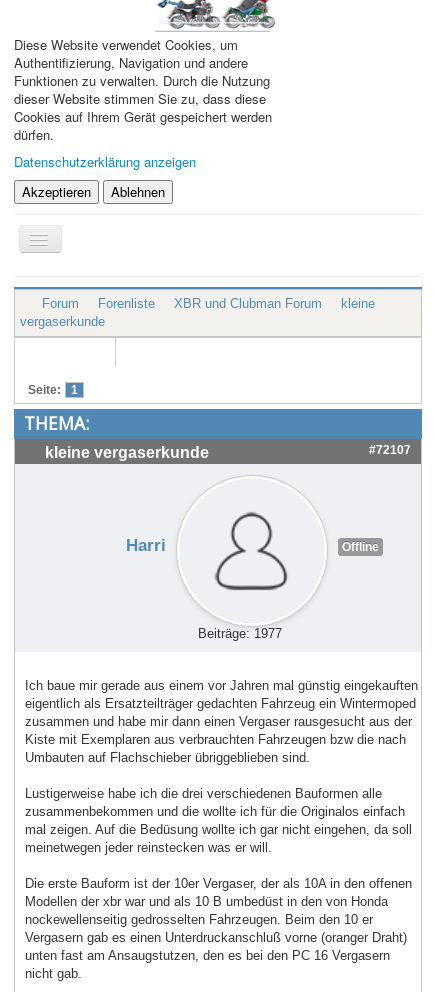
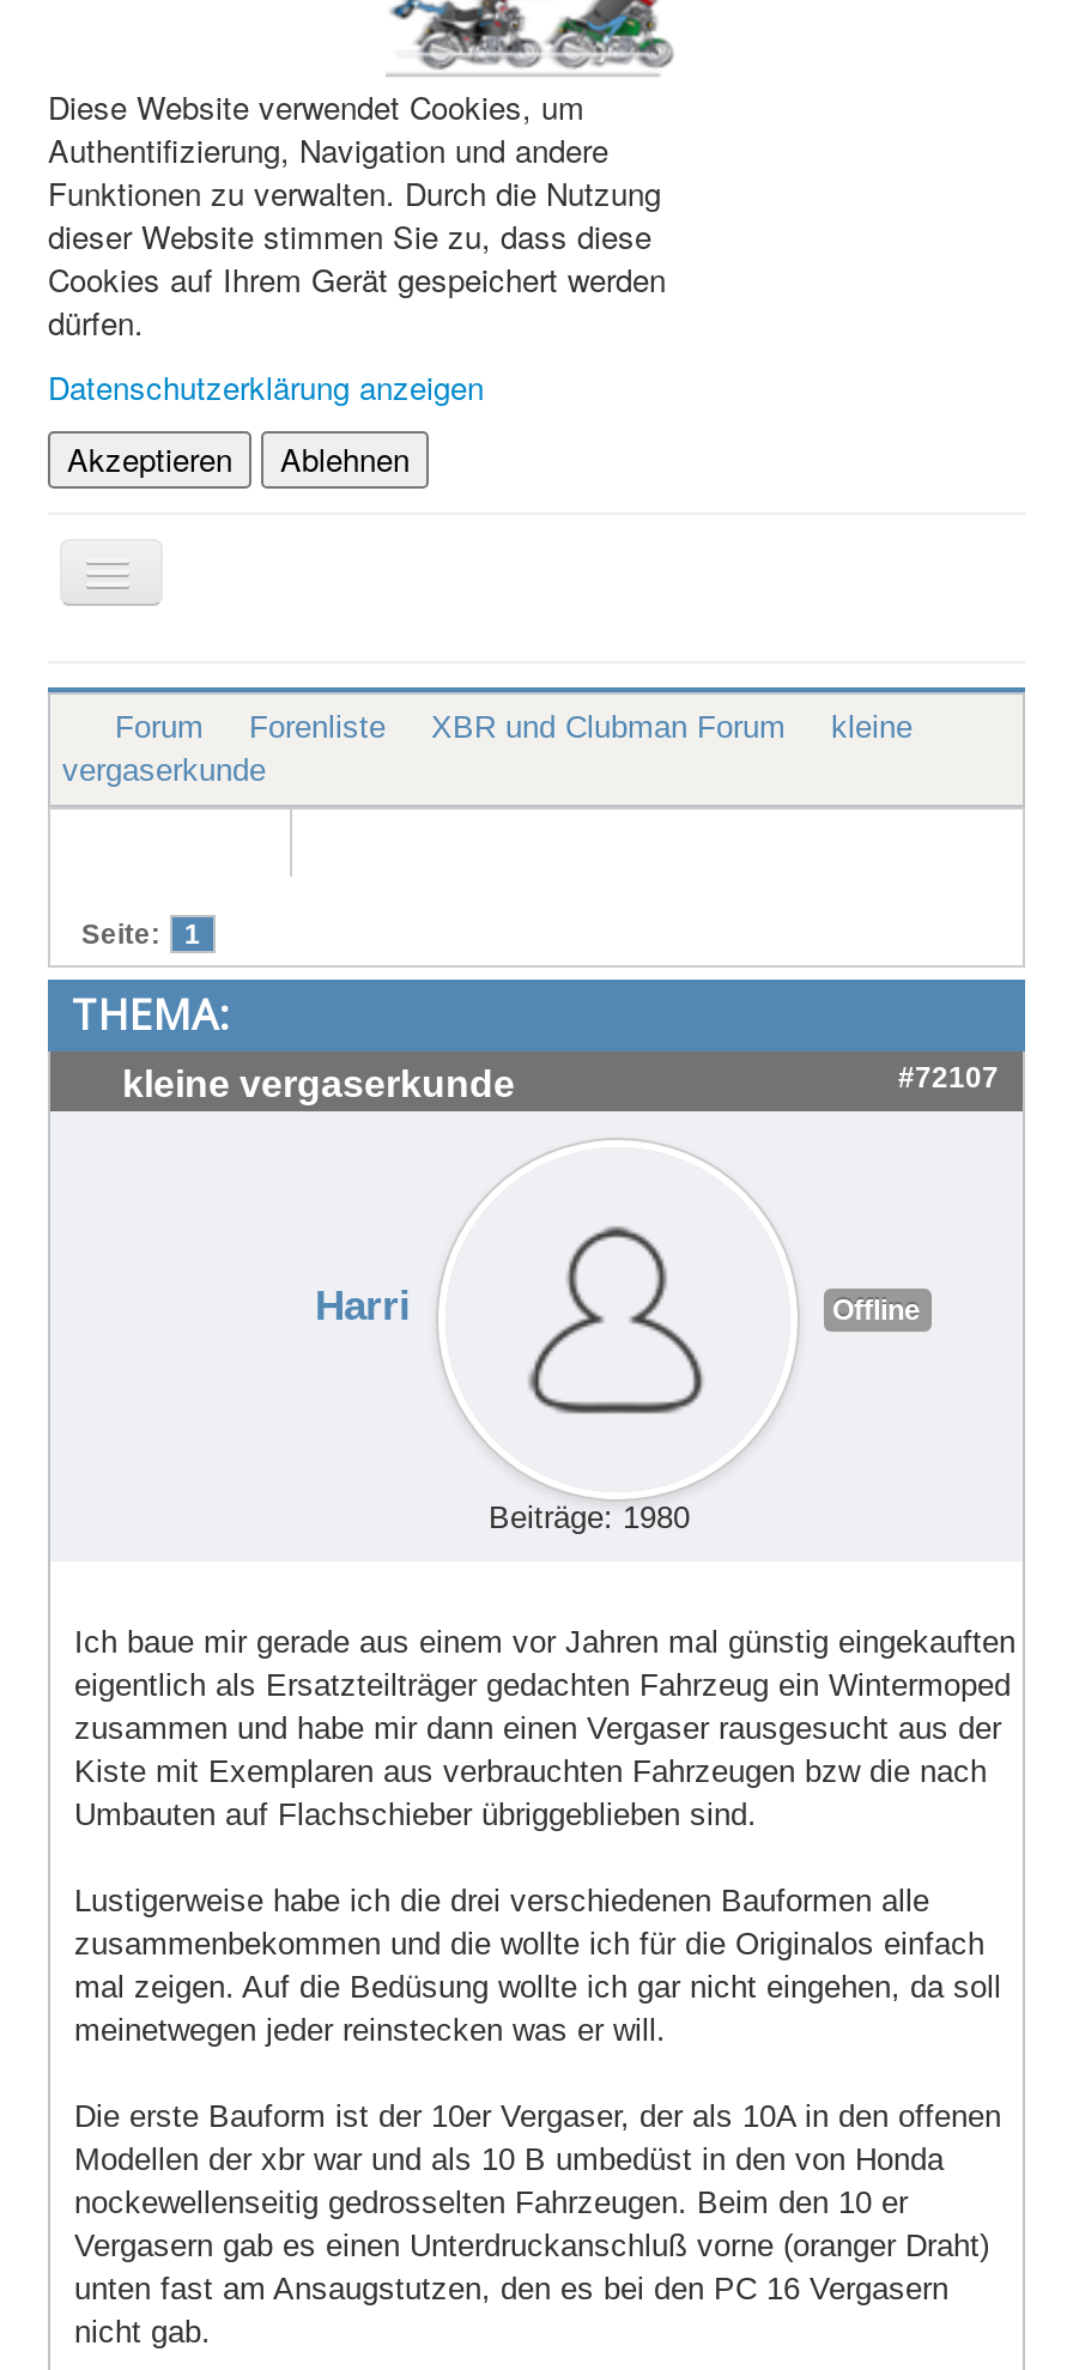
- Beiträge: 1977
+ Beiträge: 1980
